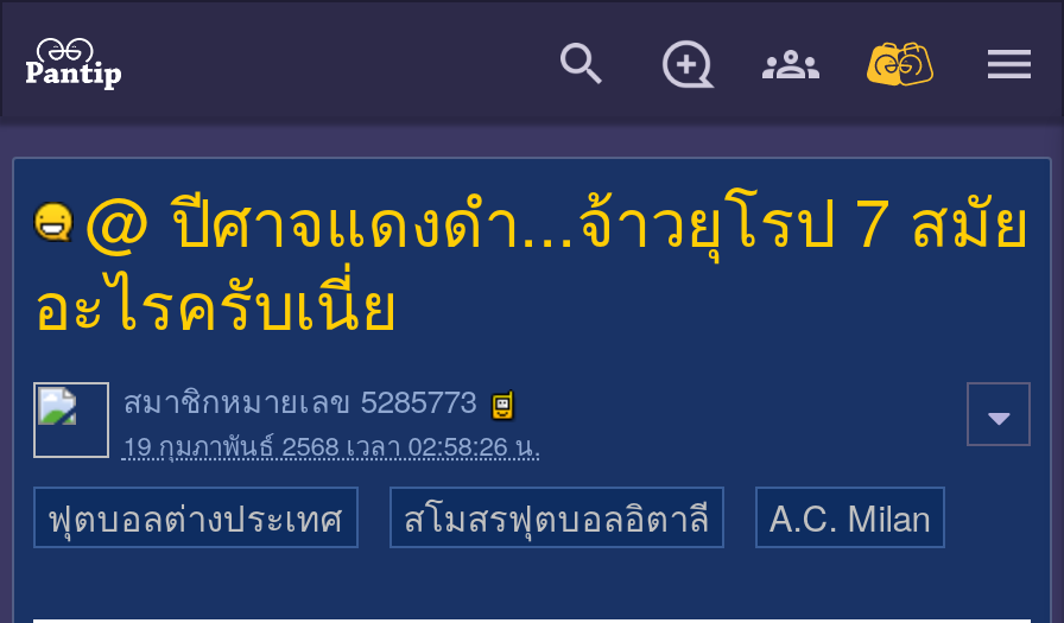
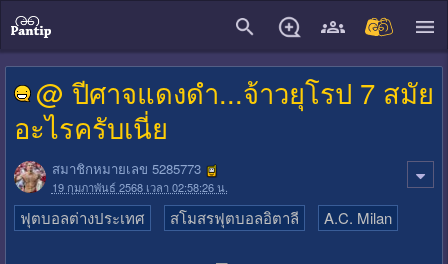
- [image]
+ [image]
